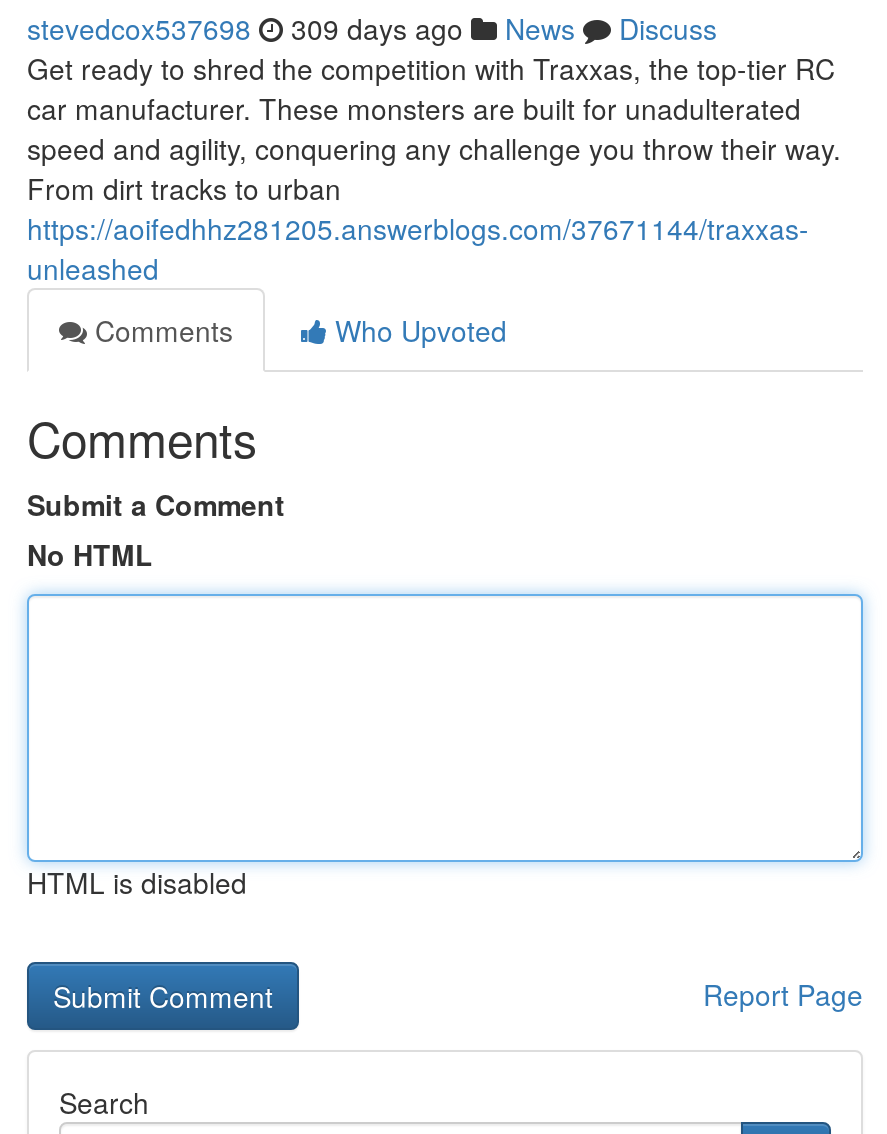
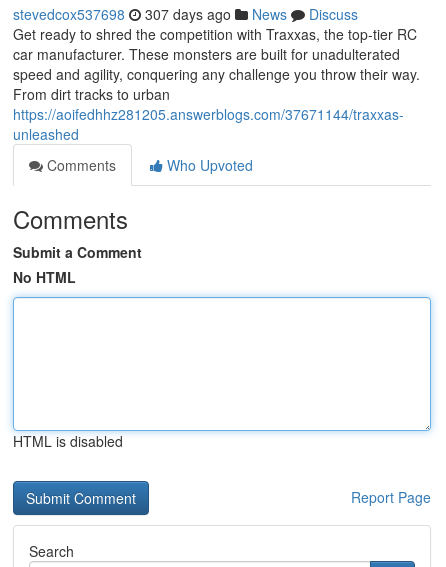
- stevedcox537698 309 days ago News Discuss
+ stevedcox537698 307 days ago News Discuss
